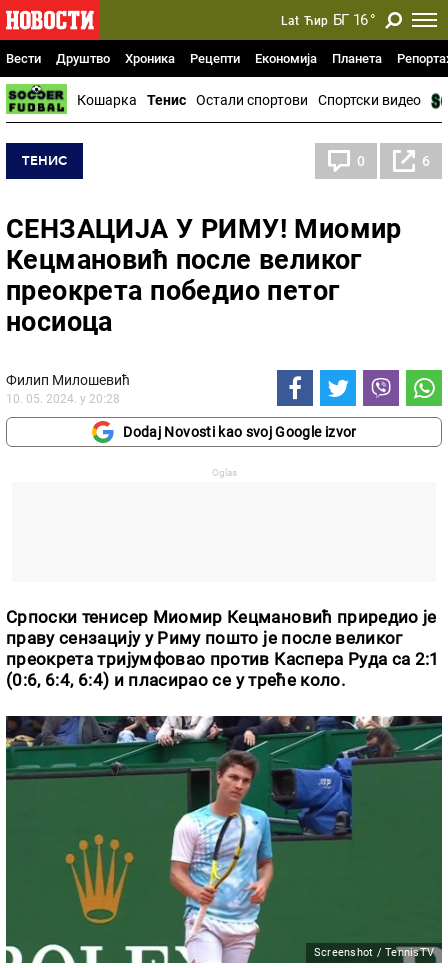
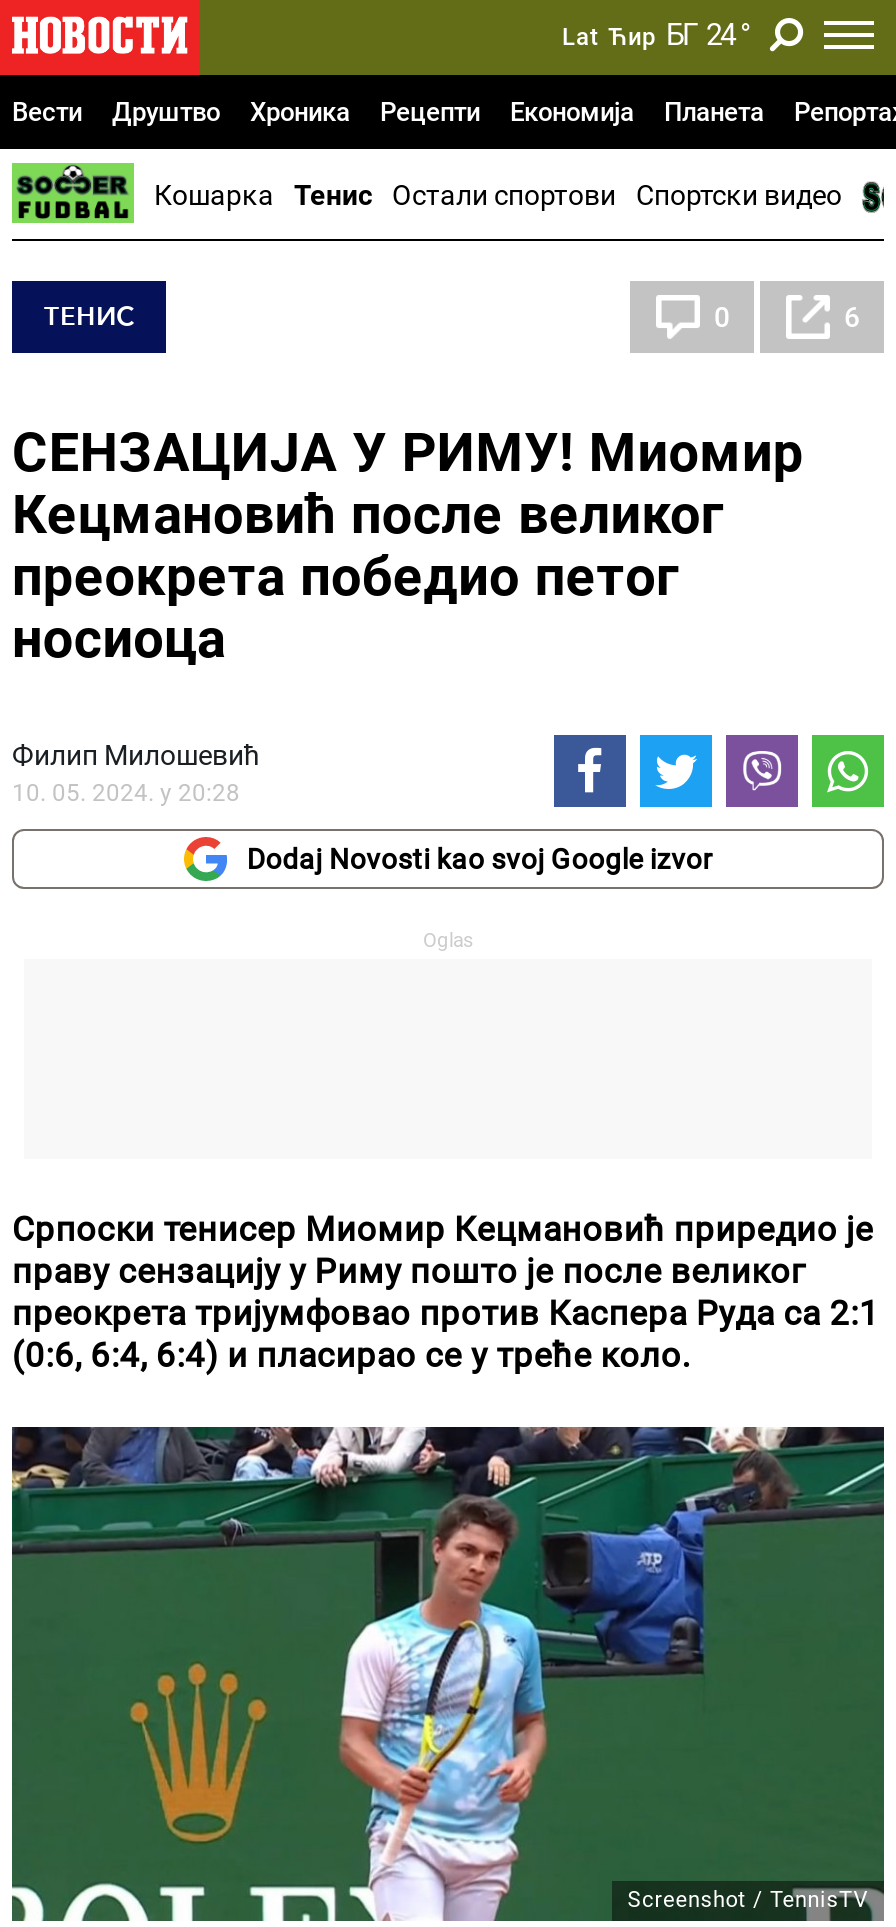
- Lat Ћир БГ 16°
+ Lat Ћир БГ 24°
